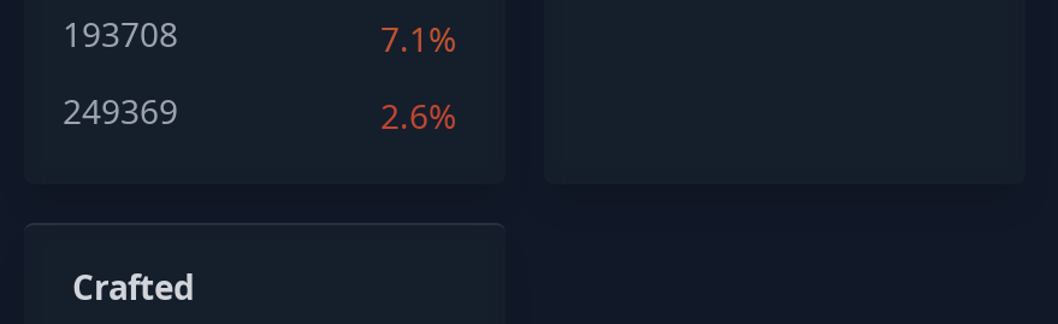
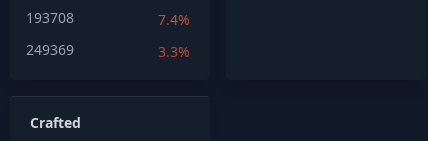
- 7.1%
+ 7.4%

- 2.6%
+ 3.3%
